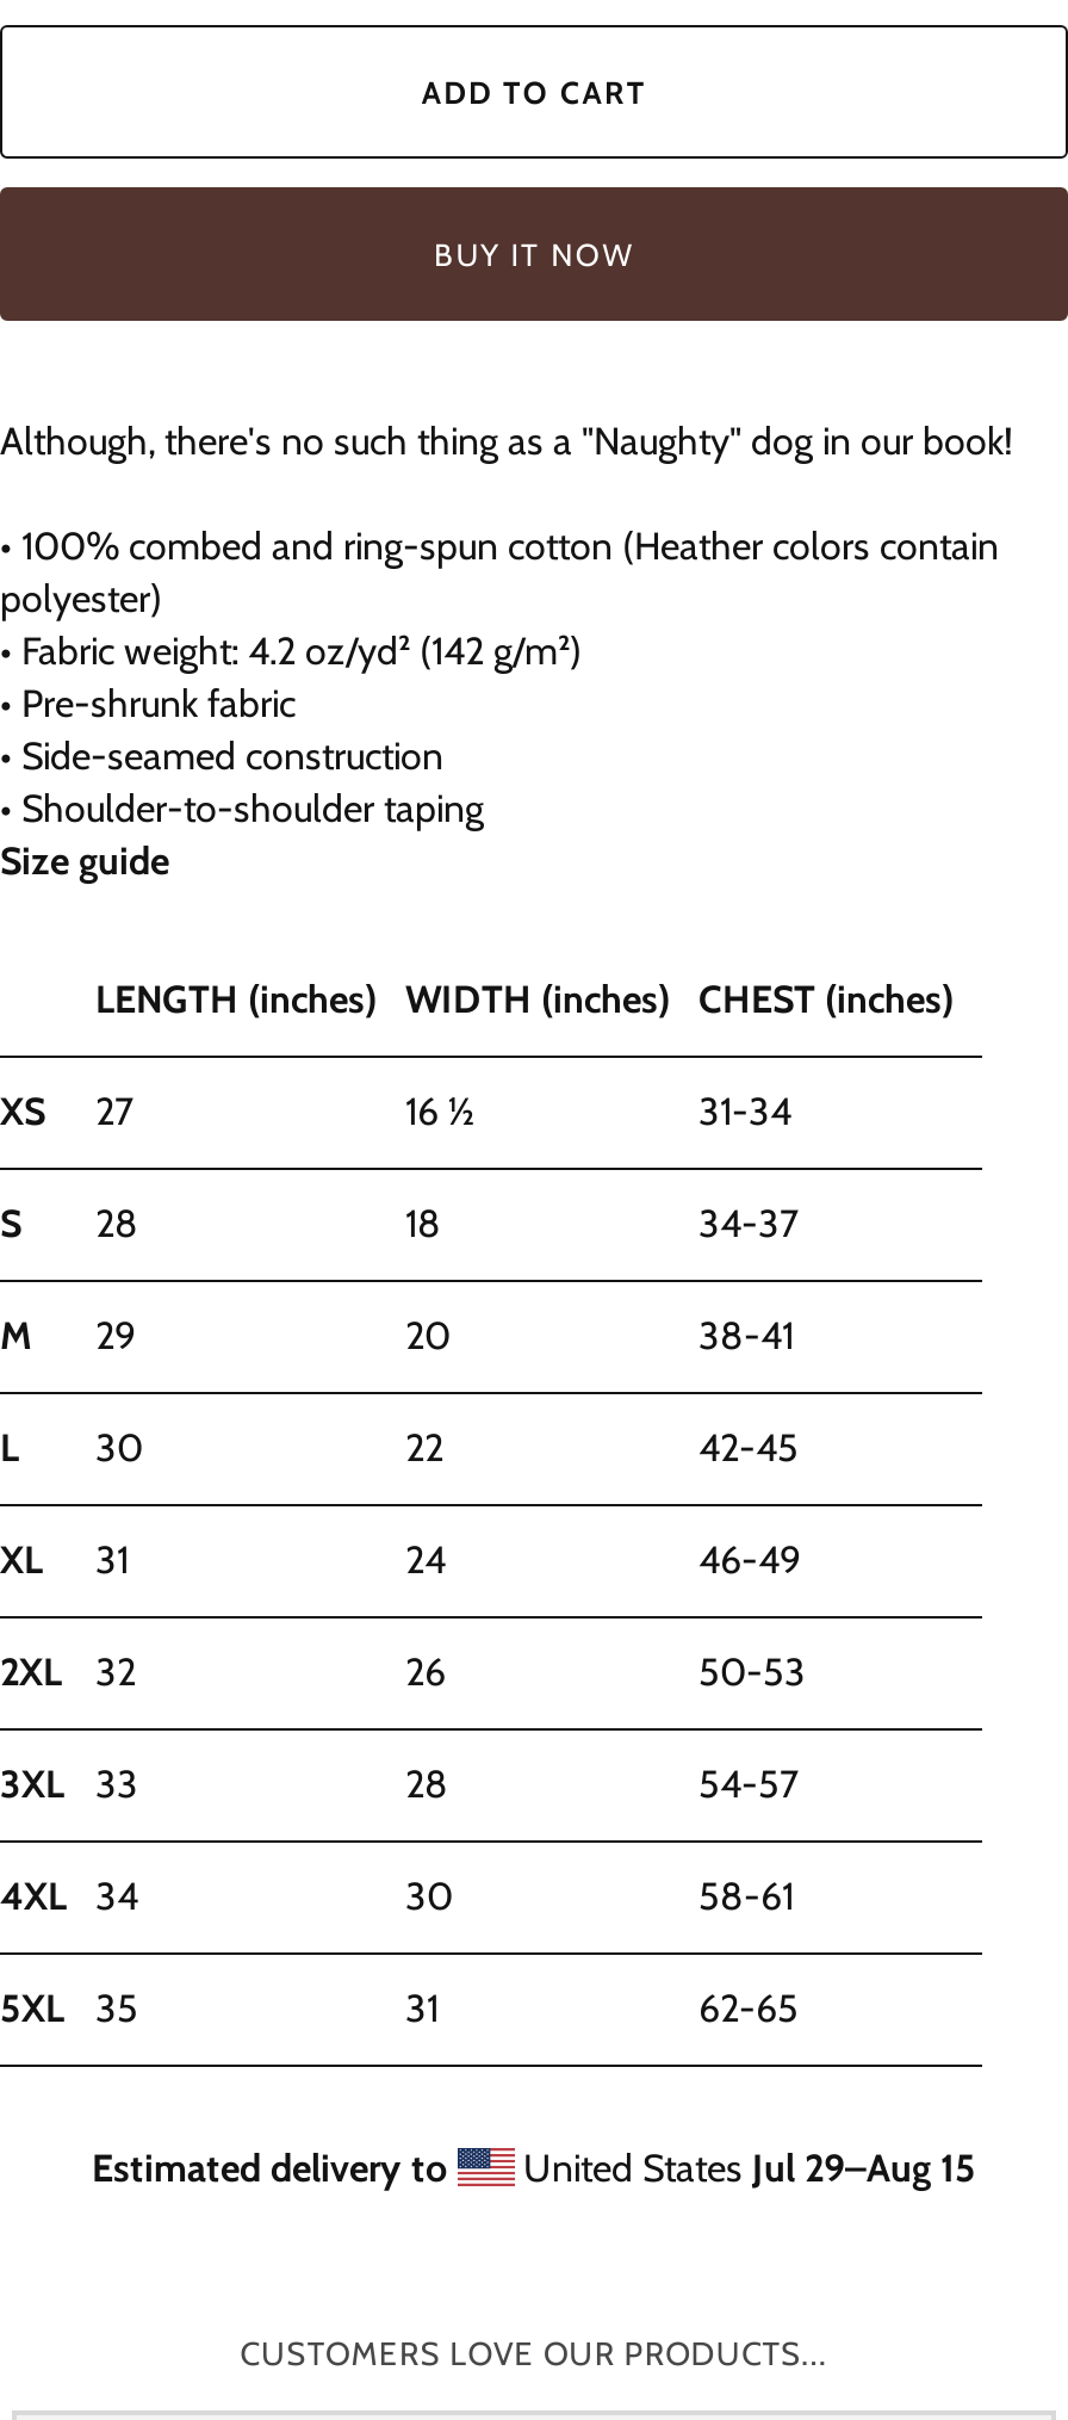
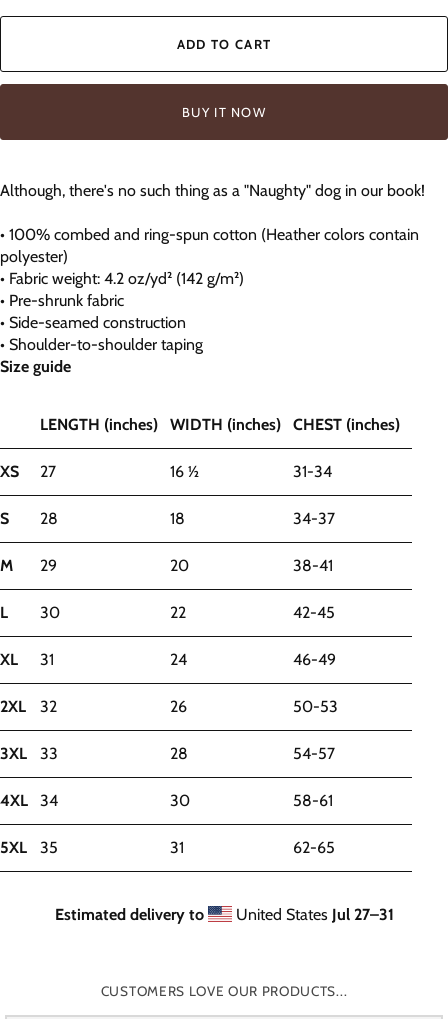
- United States Jul 29–Aug 15
+ United States Jul 27–31
